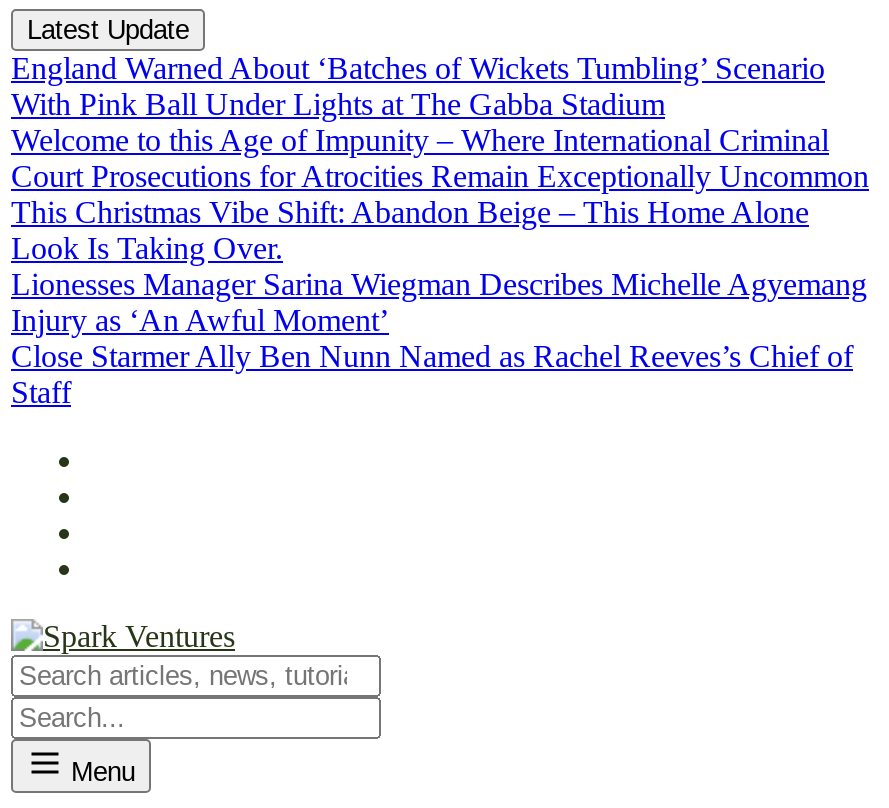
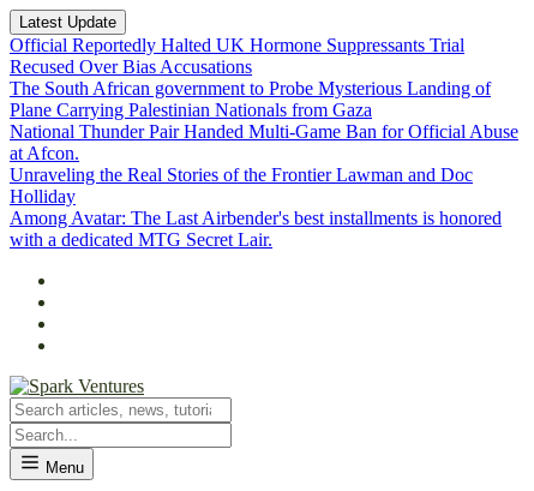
- England Warned About ‘Batches of Wickets Tumbling’ Scenario
- With Pink Ball Under Lights at The Gabba Stadium
- Welcome to this Age of Impunity – Where International Criminal
- Court Prosecutions for Atrocities Remain Exceptionally Uncommon
- This Christmas Vibe Shift: Abandon Beige – This Home Alone
- Look Is Taking Over.
- Lionesses Manager Sarina Wiegman Describes Michelle Agyemang
- Injury as ‘An Awful Moment’
- Close Starmer Ally Ben Nunn Named as Rachel Reeves’s Chief of
- Staff
+ Official Reportedly Halted UK Hormone Suppressants Trial
+ Recused Over Bias Accusations
+ The South African government to Probe Mysterious Landing of
+ Plane Carrying Palestinian Nationals from Gaza
+ National Thunder Pair Handed Multi-Game Ban for Official Abuse
+ at Afcon.
+ Unraveling the Real Stories of the Frontier Lawman and Doc
+ Holliday
+ Among Avatar: The Last Airbender's best installments is honored
+ with a dedicated MTG Secret Lair.
